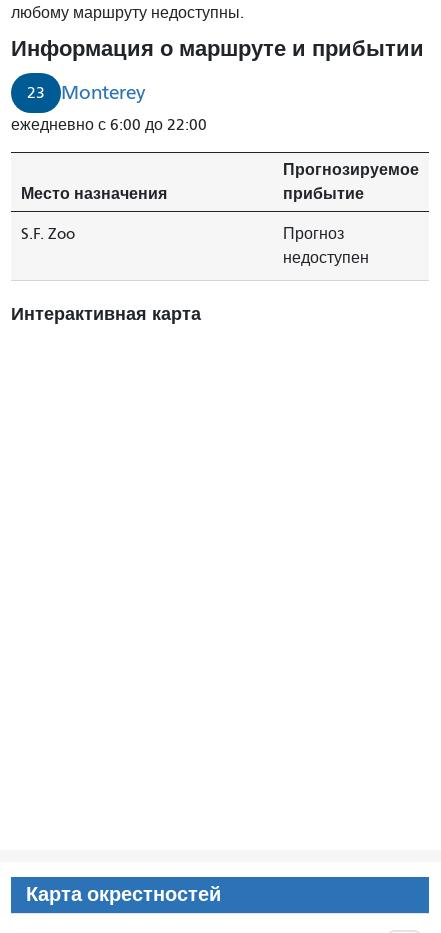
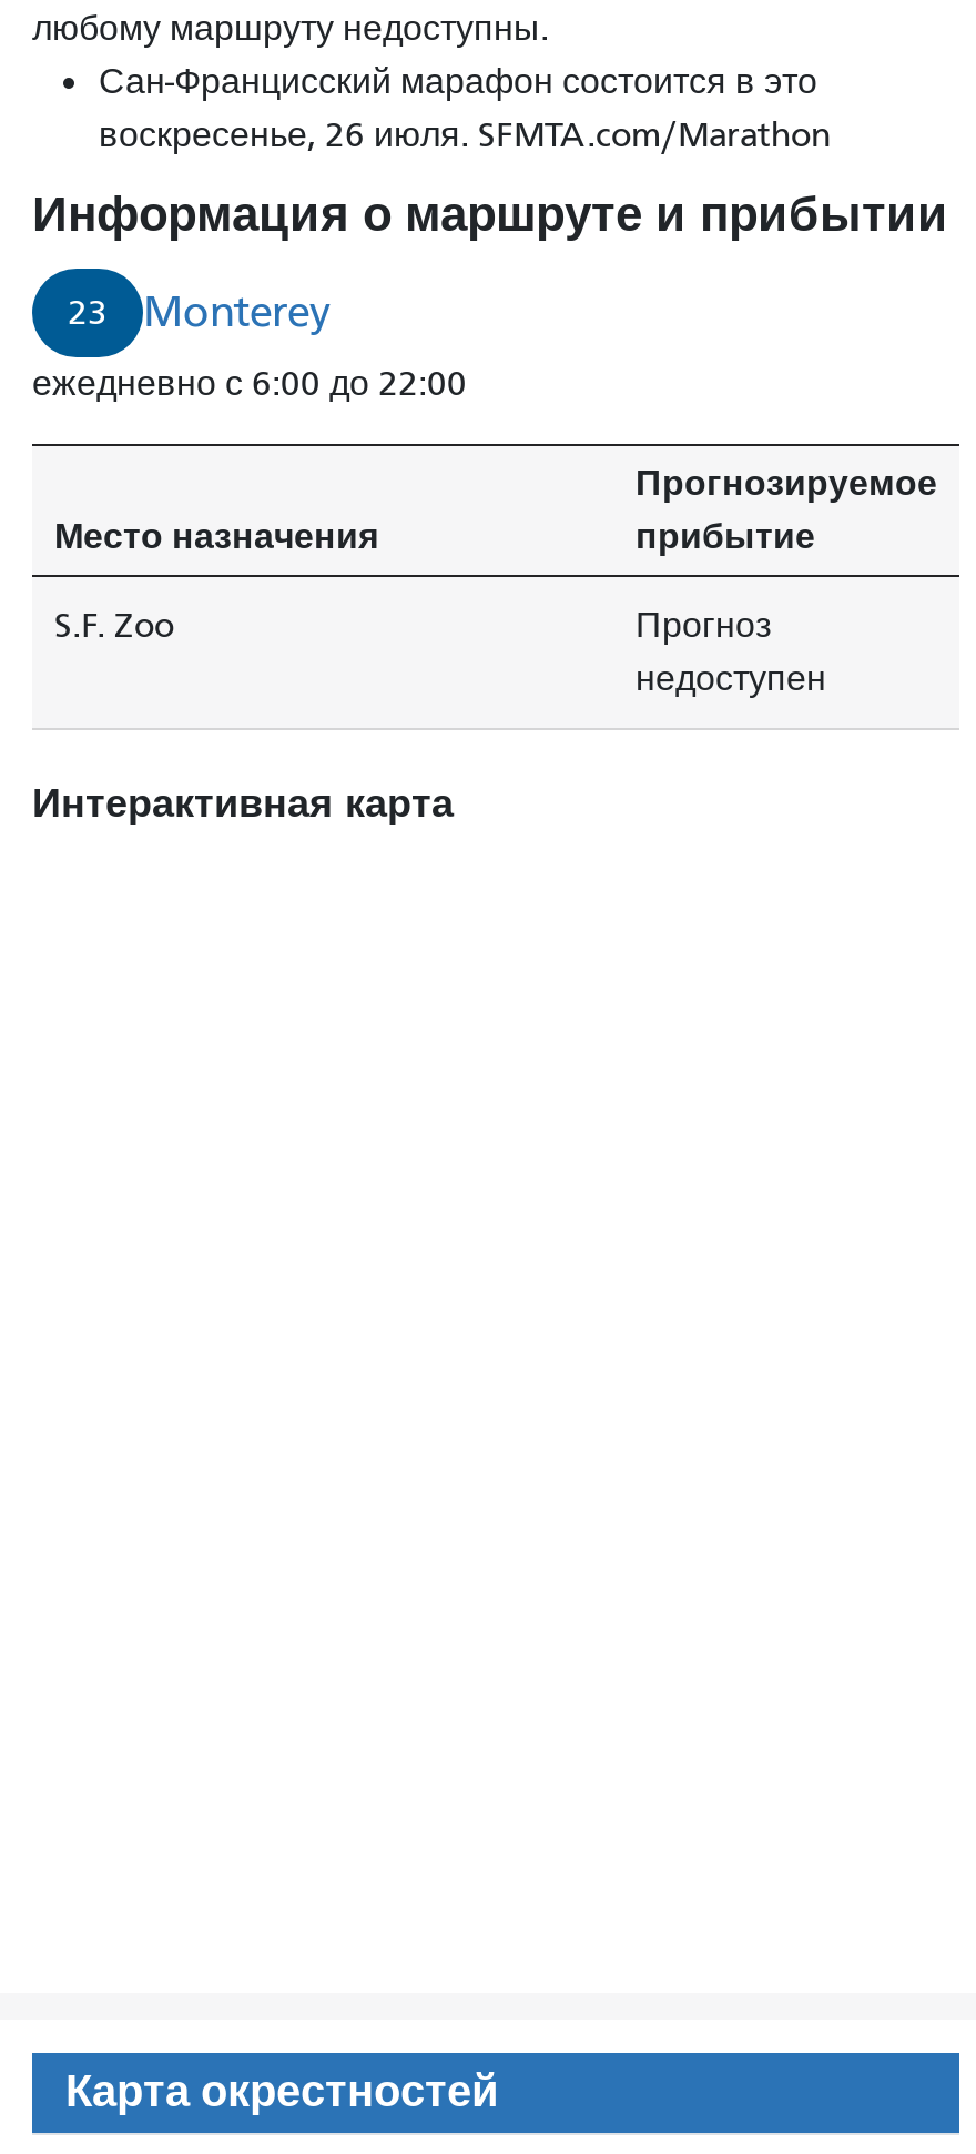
+ Сан-Францисский марафон состоится в это
+ воскресенье, 26 июля. SFMTA.com/Marathon
